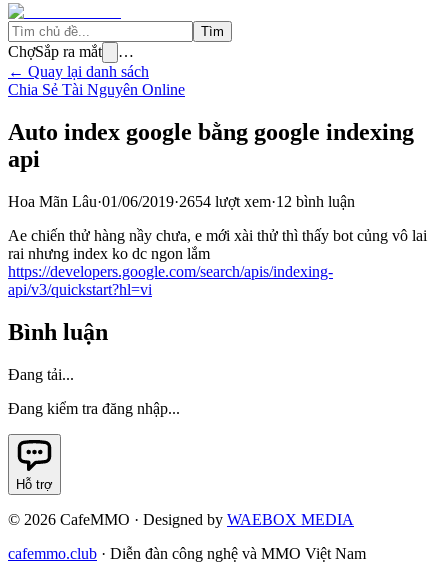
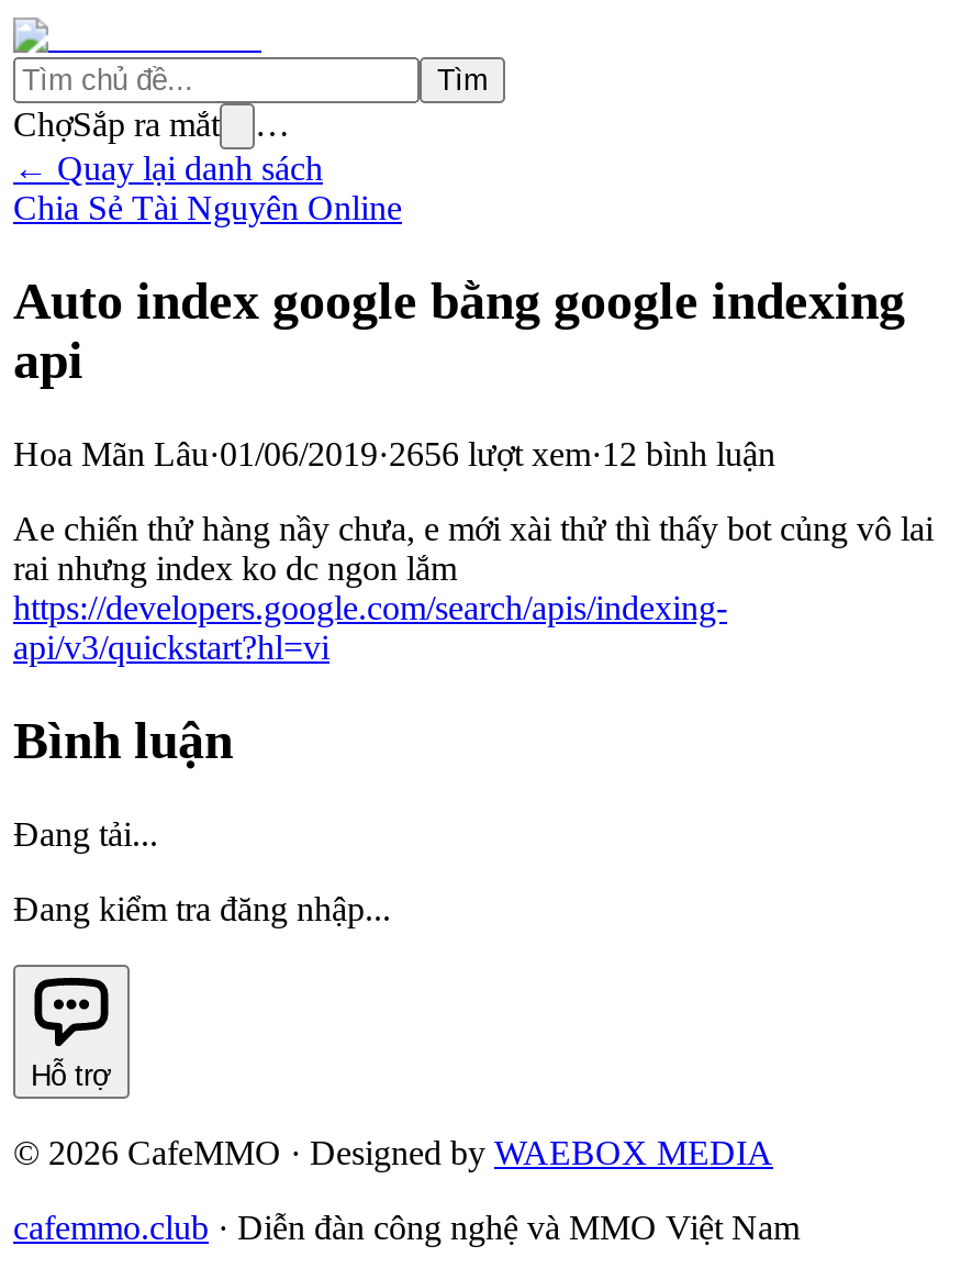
- Hoa Mãn Lâu·01/06/2019·2654 lượt xem · 12 bình luận
+ Hoa Mãn Lâu·01/06/2019·2656 lượt xem · 12 bình luận
